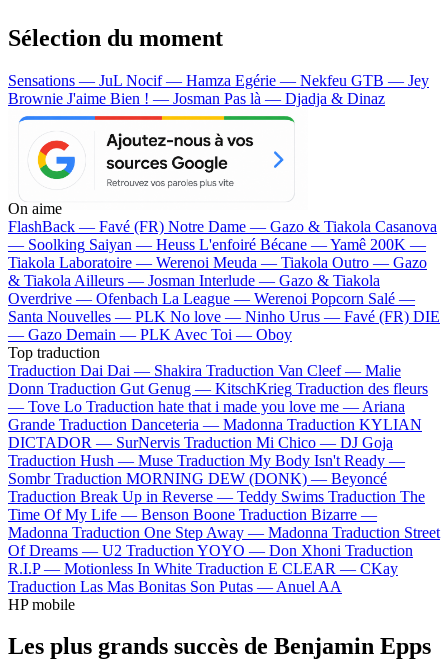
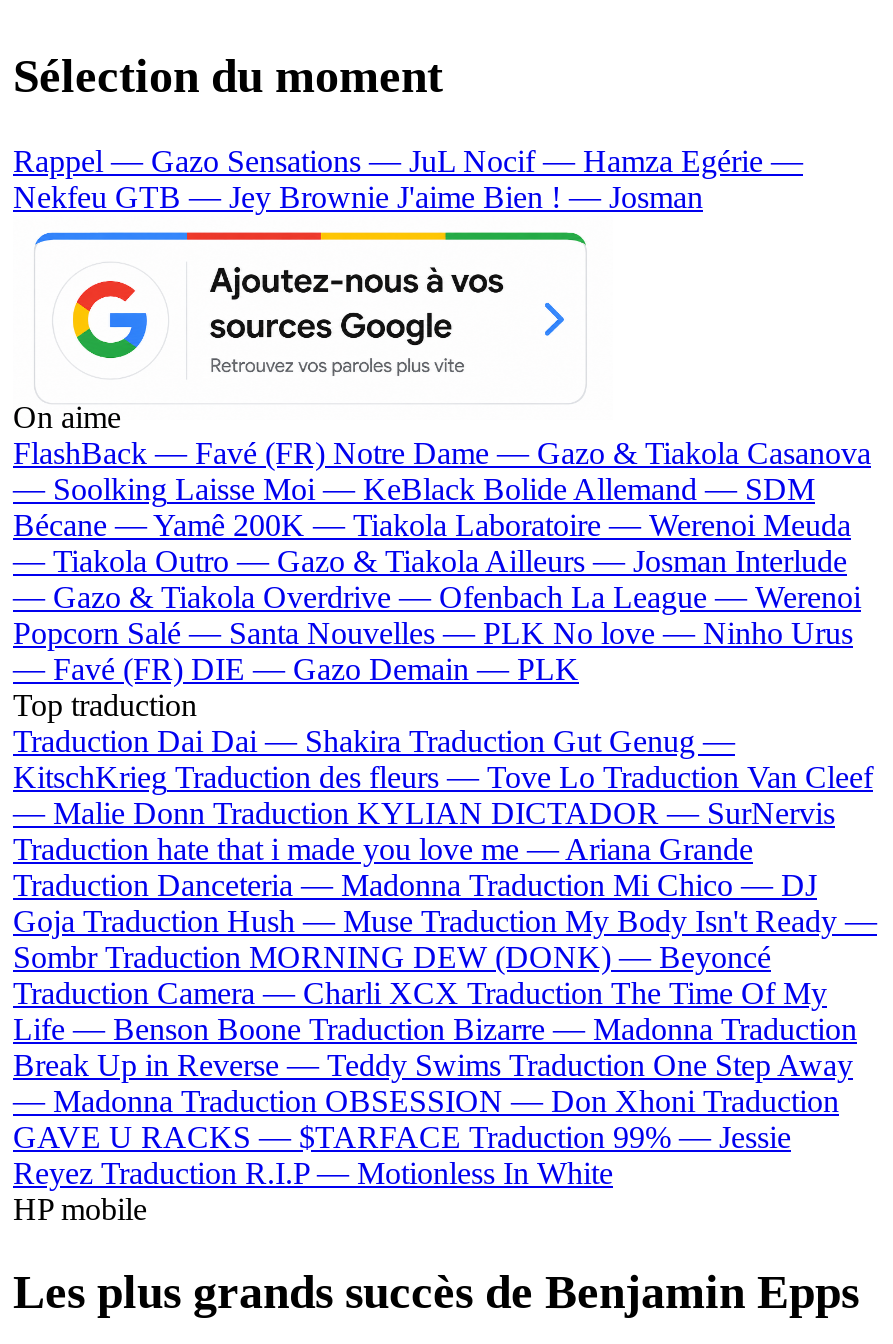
- Sensations — JuL Nocif — Hamza Egérie — Nekfeu GTB — Jey
- Brownie J'aime Bien ! — Josman Pas là — Djadja & Dinaz
+ Rappel — Gazo Sensations — JuL Nocif — Hamza Egérie —
+ Nekfeu GTB — Jey Brownie J'aime Bien ! — Josman

- — Soolking Saiyan — Heuss L'enfoiré Bécane — Yamê 200K —
- Tiakola Laboratoire — Werenoi Meuda — Tiakola Outro — Gazo
- & Tiakola Ailleurs — Josman Interlude — Gazo & Tiakola
- Overdrive — Ofenbach La League — Werenoi Popcorn Salé —
- Santa Nouvelles — PLK No love — Ninho Urus — Favé (FR) DIE
- — Gazo Demain — PLK Avec Toi — Oboy
+ — Soolking Laisse Moi — KeBlack Bolide Allemand — SDM
+ Bécane — Yamê 200K — Tiakola Laboratoire — Werenoi Meuda
+ — Tiakola Outro — Gazo & Tiakola Ailleurs — Josman Interlude
+ — Gazo & Tiakola Overdrive — Ofenbach La League — Werenoi
+ Popcorn Salé — Santa Nouvelles — PLK No love — Ninho Urus
+ —Favé (FR) DIE — Gazo Demain — PLK

- Traduction Dai Dai — Shakira Traduction Van Cleef — Malie
- Donn Traduction Gut Genug — KitschKrieg Traduction des fleurs
- — Tove Lo Traduction hate that i made you love me — Ariana
- Grande Traduction Danceteria — Madonna Traduction KYLIAN
- DICTADOR — SurNervis Traduction Mi Chico — DJ Goja
- Traduction Hush — Muse Traduction My Body Isn't Ready —
+ Traduction Dai Dai — Shakira Traduction Gut Genug —
+ KitschKrieg Traduction des fleurs — Tove Lo Traduction Van Cleef
+ — Malie Donn Traduction KYLIAN DICTADOR — SurNervis
+ Traduction hate that i made you love me — Ariana Grande
+ Traduction Danceteria — Madonna Traduction Mi Chico — DJ
+ Goja Traduction Hush — Muse Traduction My Body Isn't Ready —

- Traduction Break Up in Reverse — Teddy Swims Traduction The
- Time Of My Life — Benson Boone Traduction Bizarre —
- Madonna Traduction One Step Away — Madonna Traduction Street
- Of Dreams — U2 Traduction YOYO — Don Xhoni Traduction
- R.I.P — Motionless In White Traduction E CLEAR — CKay
- Traduction Las Mas Bonitas Son Putas — Anuel AA
+ Traduction Camera — Charli XCX Traduction The Time Of My
+ Life — Benson Boone Traduction Bizarre — Madonna Traduction
+ Break Up in Reverse — Teddy Swims Traduction One Step Away
+ — Madonna Traduction OBSESSION — Don Xhoni Traduction
+ GAVE U RACKS — $TARFACE Traduction 99% — Jessie
+ Reyez Traduction R.I.P — Motionless In White
